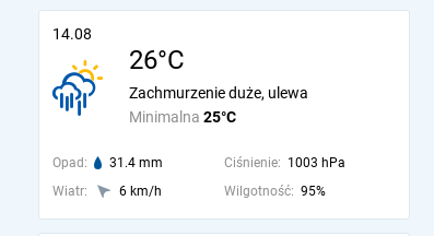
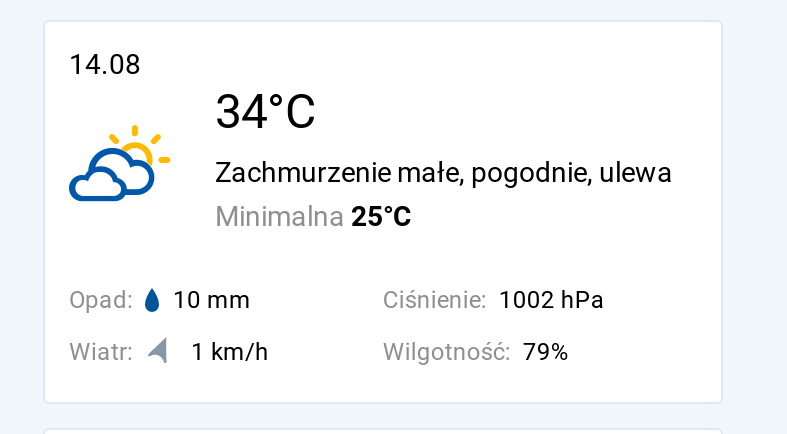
- [image]
- 26°C
+ [image]
+ 34°C

- Zachmurzenie duże, ulewa
+ Zachmurzenie małe, pogodnie, ulewa

- Opad: 31.4 mm
+ Opad: 10 mm

- Ciśnienie: 1003 hPa
+ Ciśnienie: 1002 hPa

- 6 km/h
+ 1 km/h

- Wilgotność: 95%
+ Wilgotność: 79%
